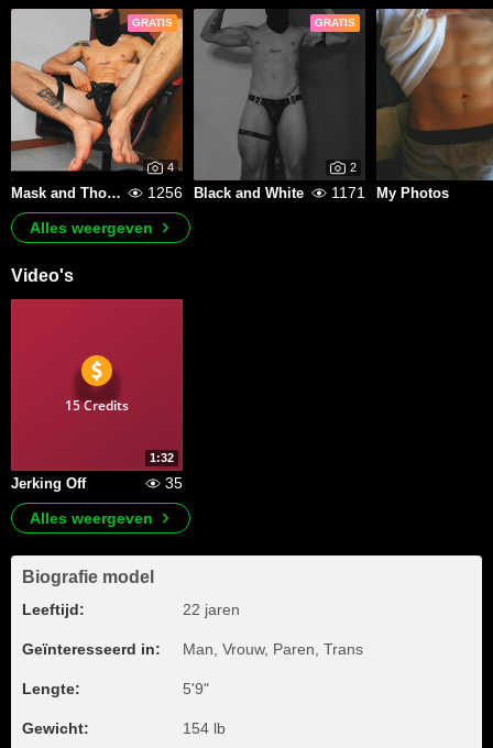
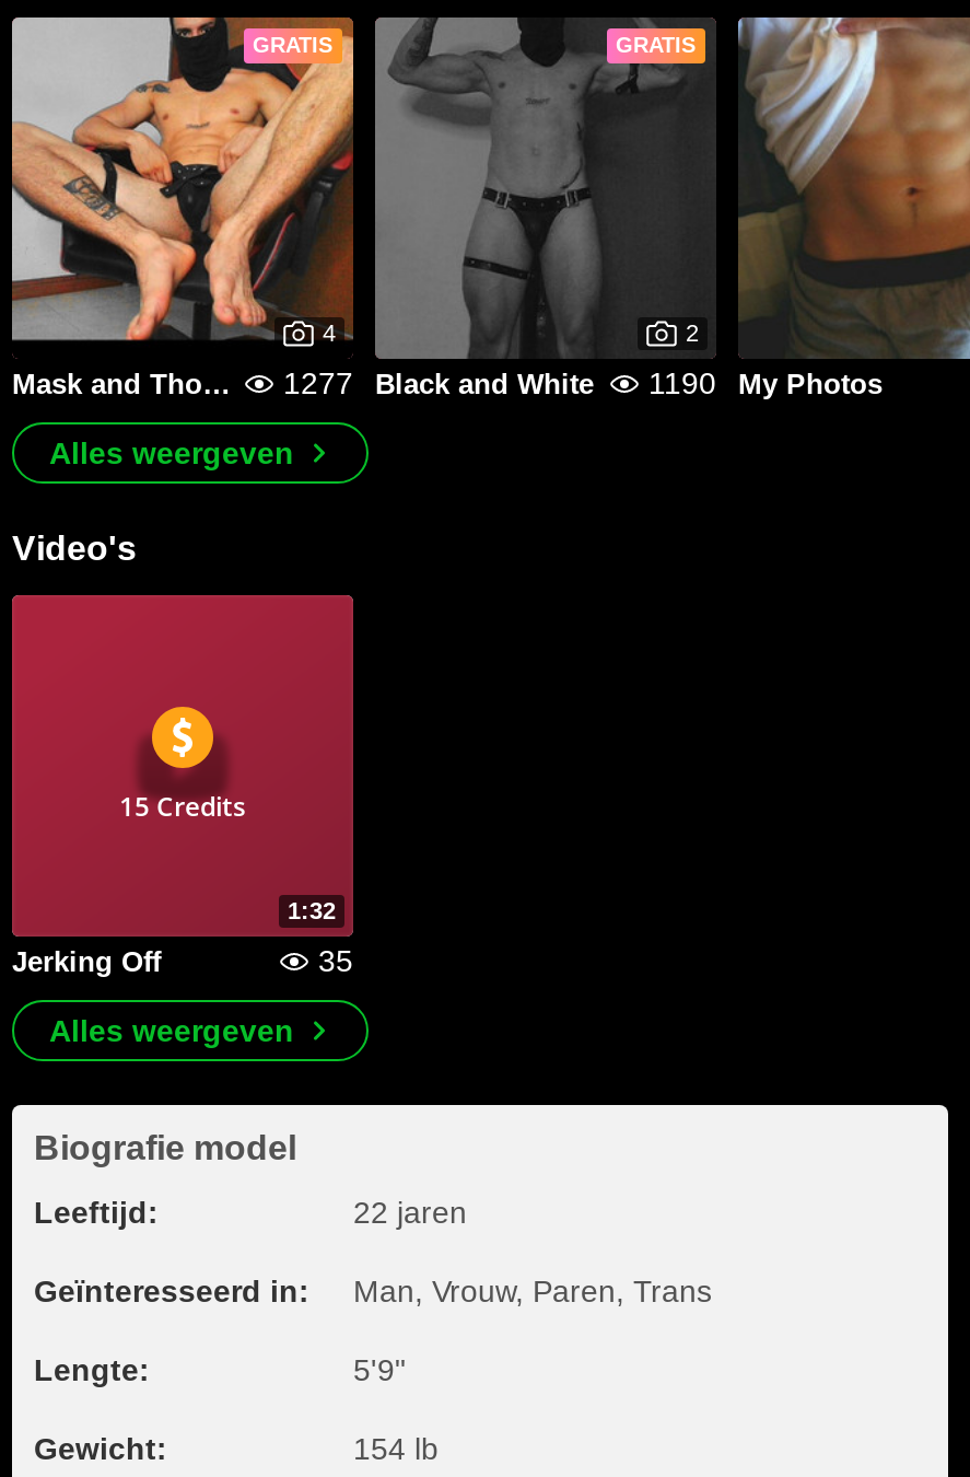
- 1256
+ 1277

- 1171
+ 1190
